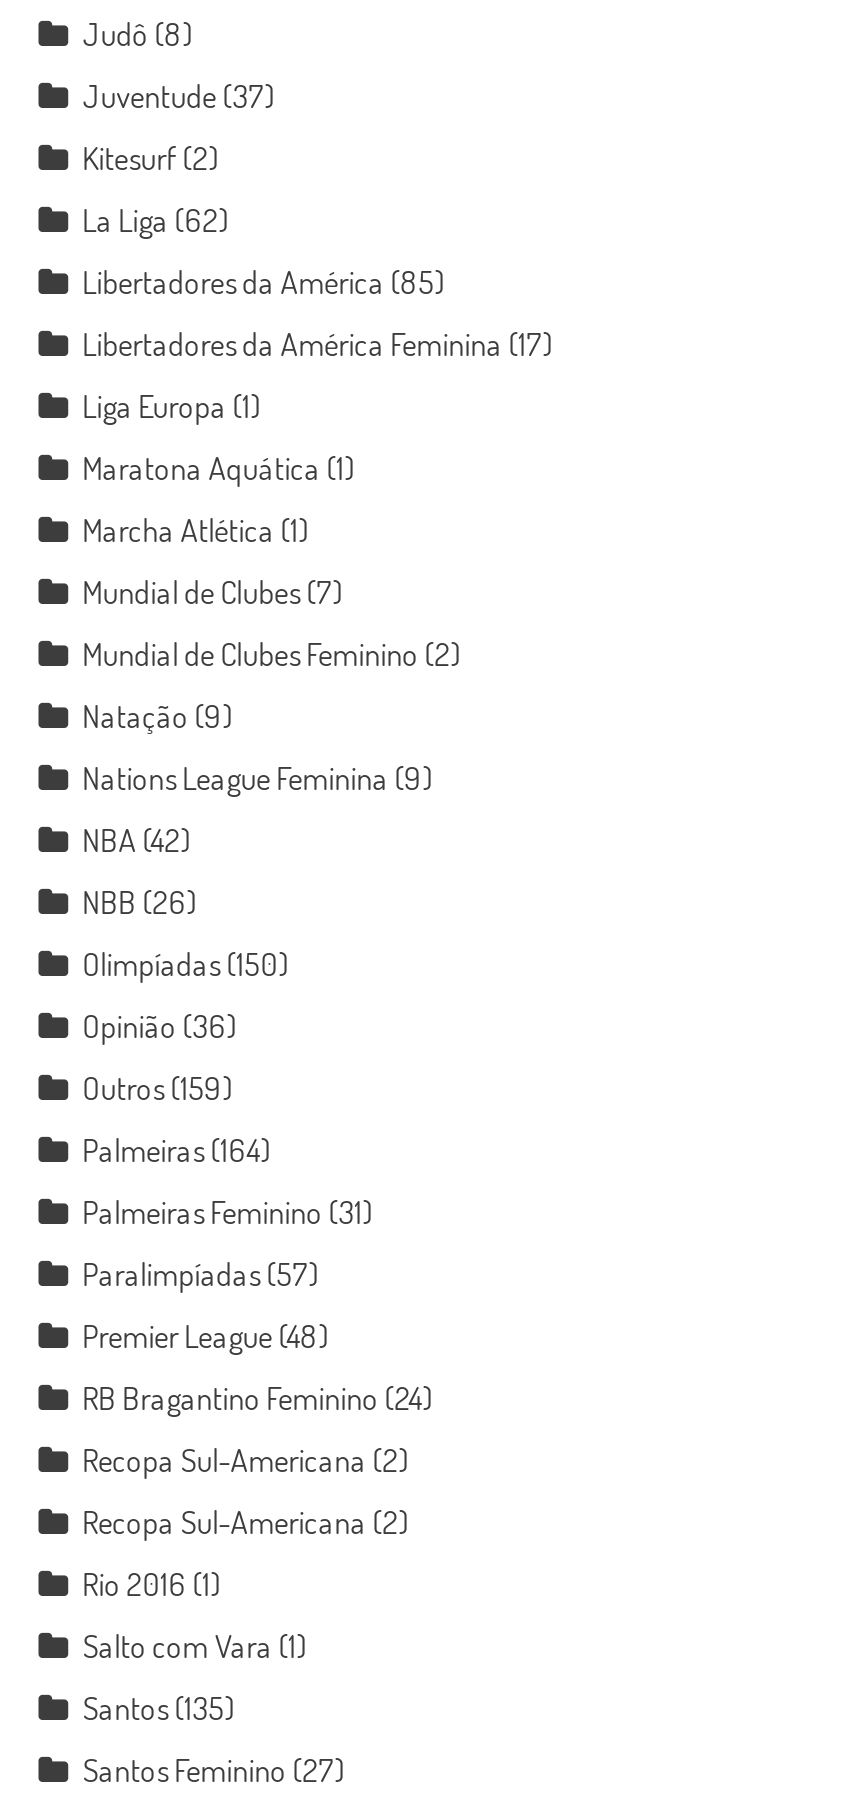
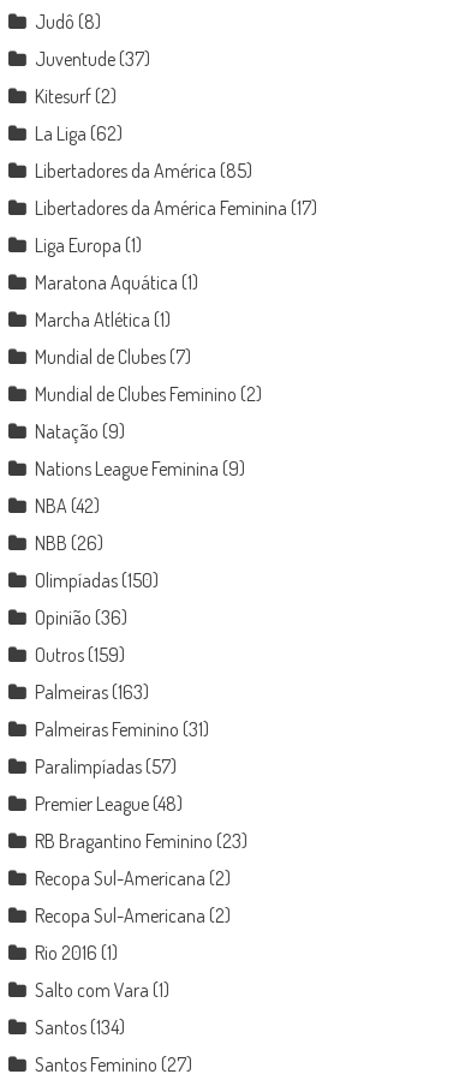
- Palmeiras (164)
+ Palmeiras (163)

- RB Bragantino Feminino (24)
+ RB Bragantino Feminino (23)

- Santos (135)
+ Santos (134)
